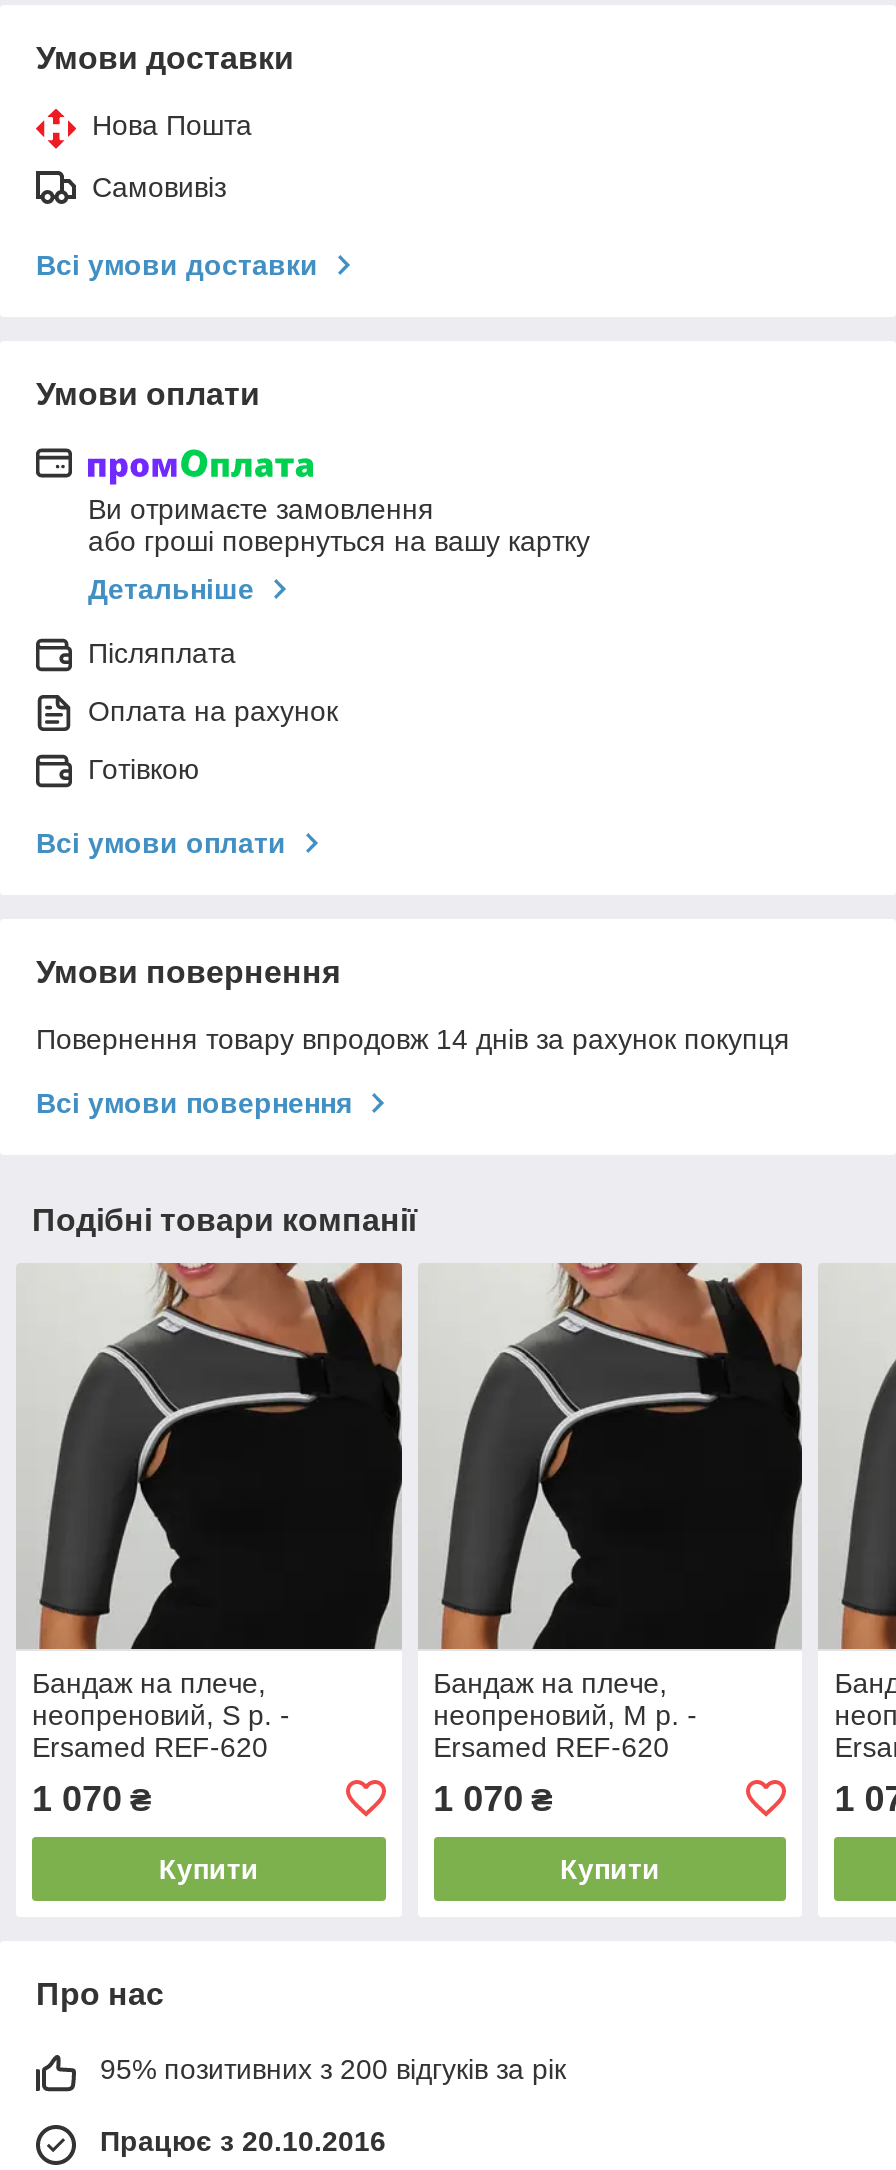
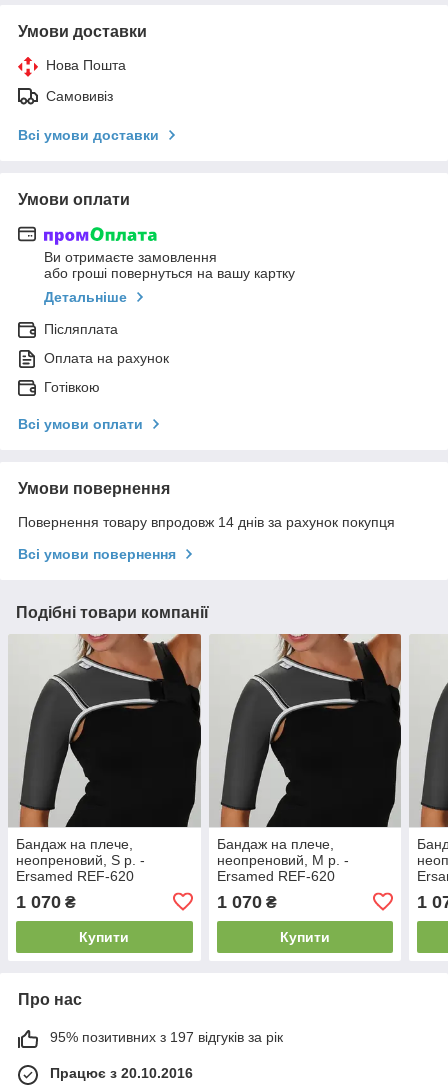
- 95% позитивних з 200 відгуків за рік
+ 95% позитивних з 197 відгуків за рік
